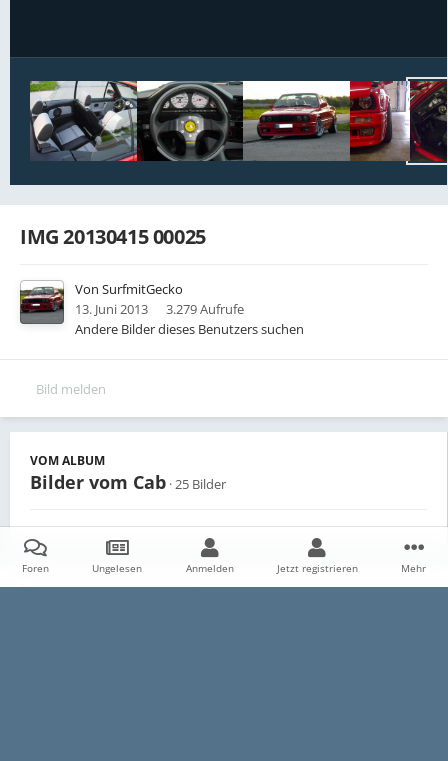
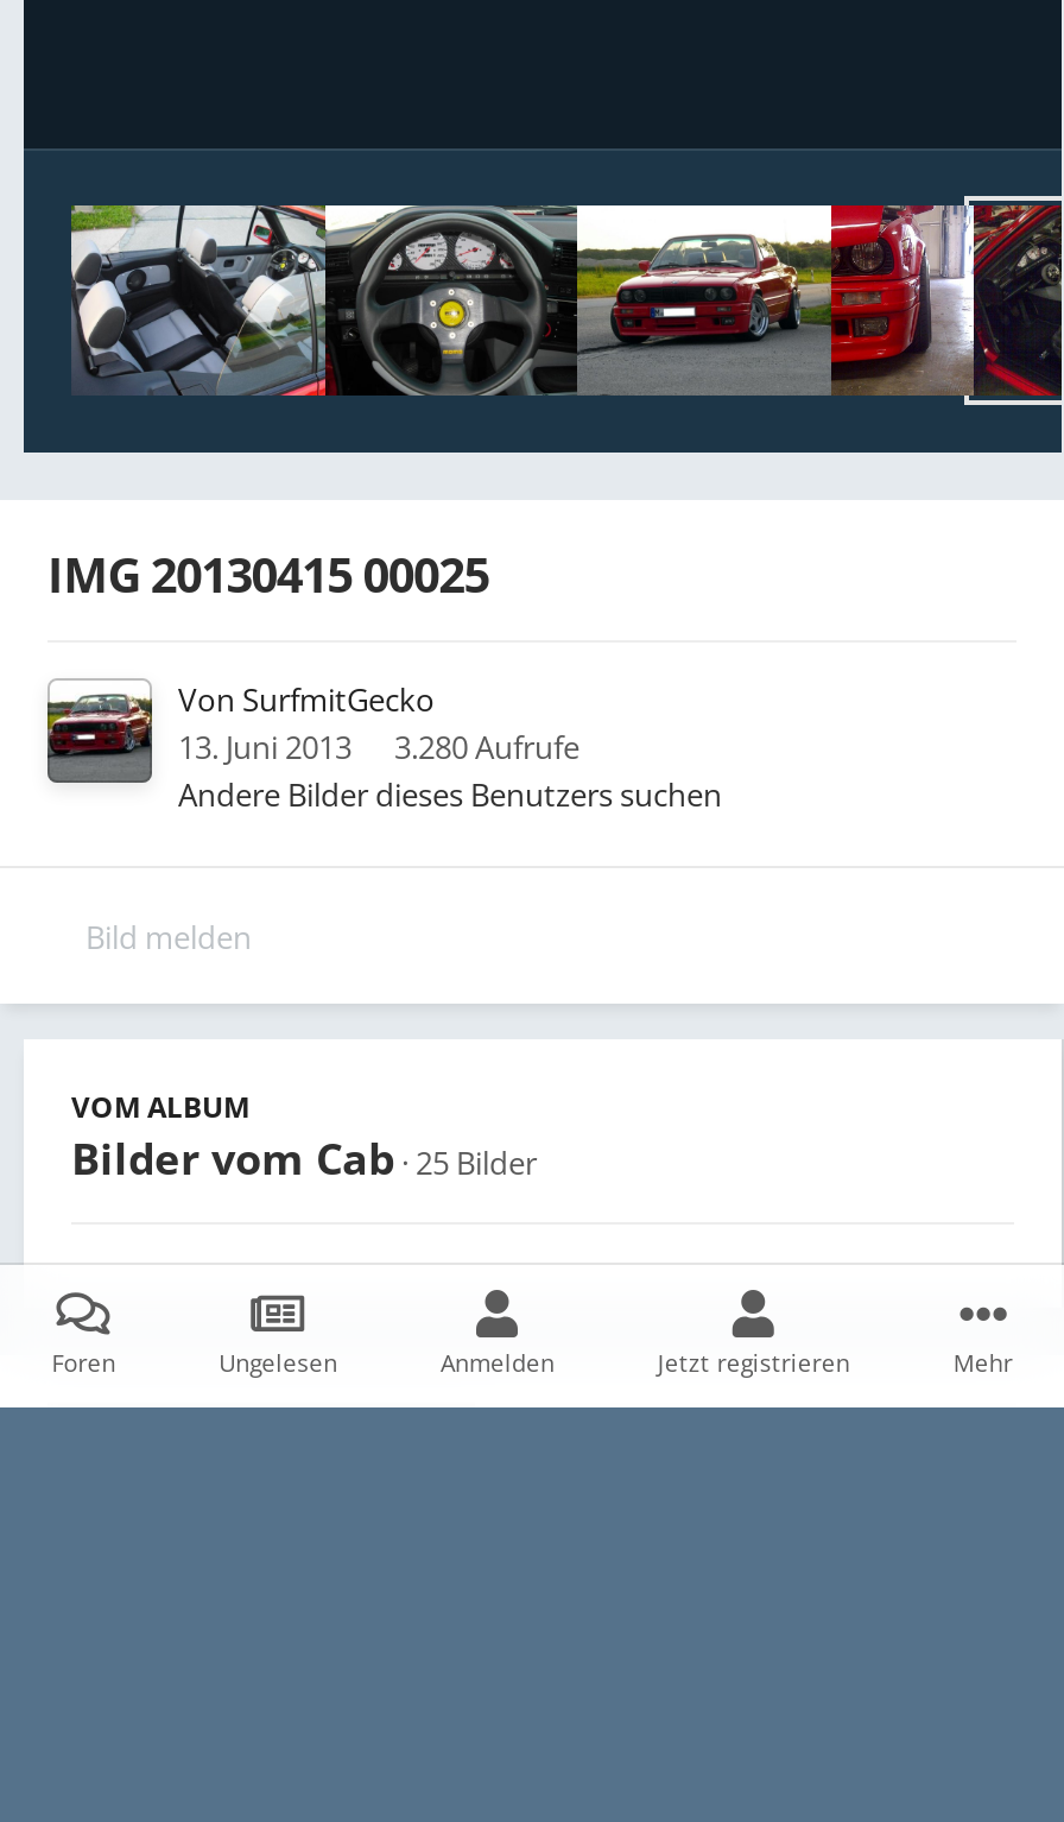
- 13. Juni 2013 3.279 Aufrufe
+ 13. Juni 2013 3.280 Aufrufe
